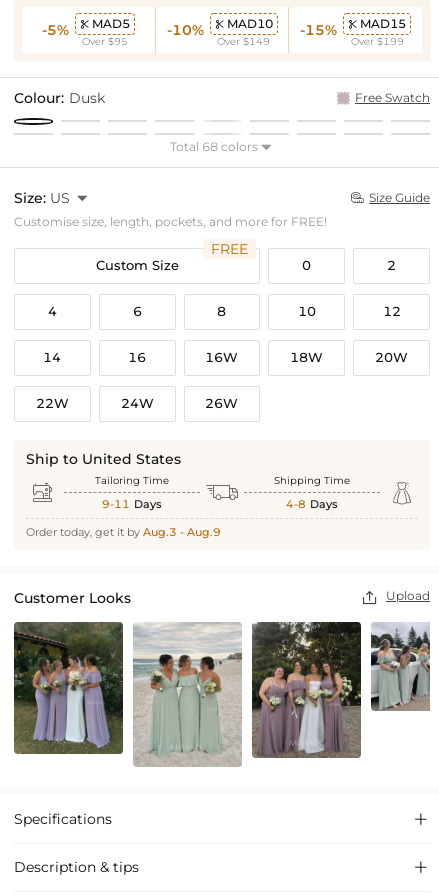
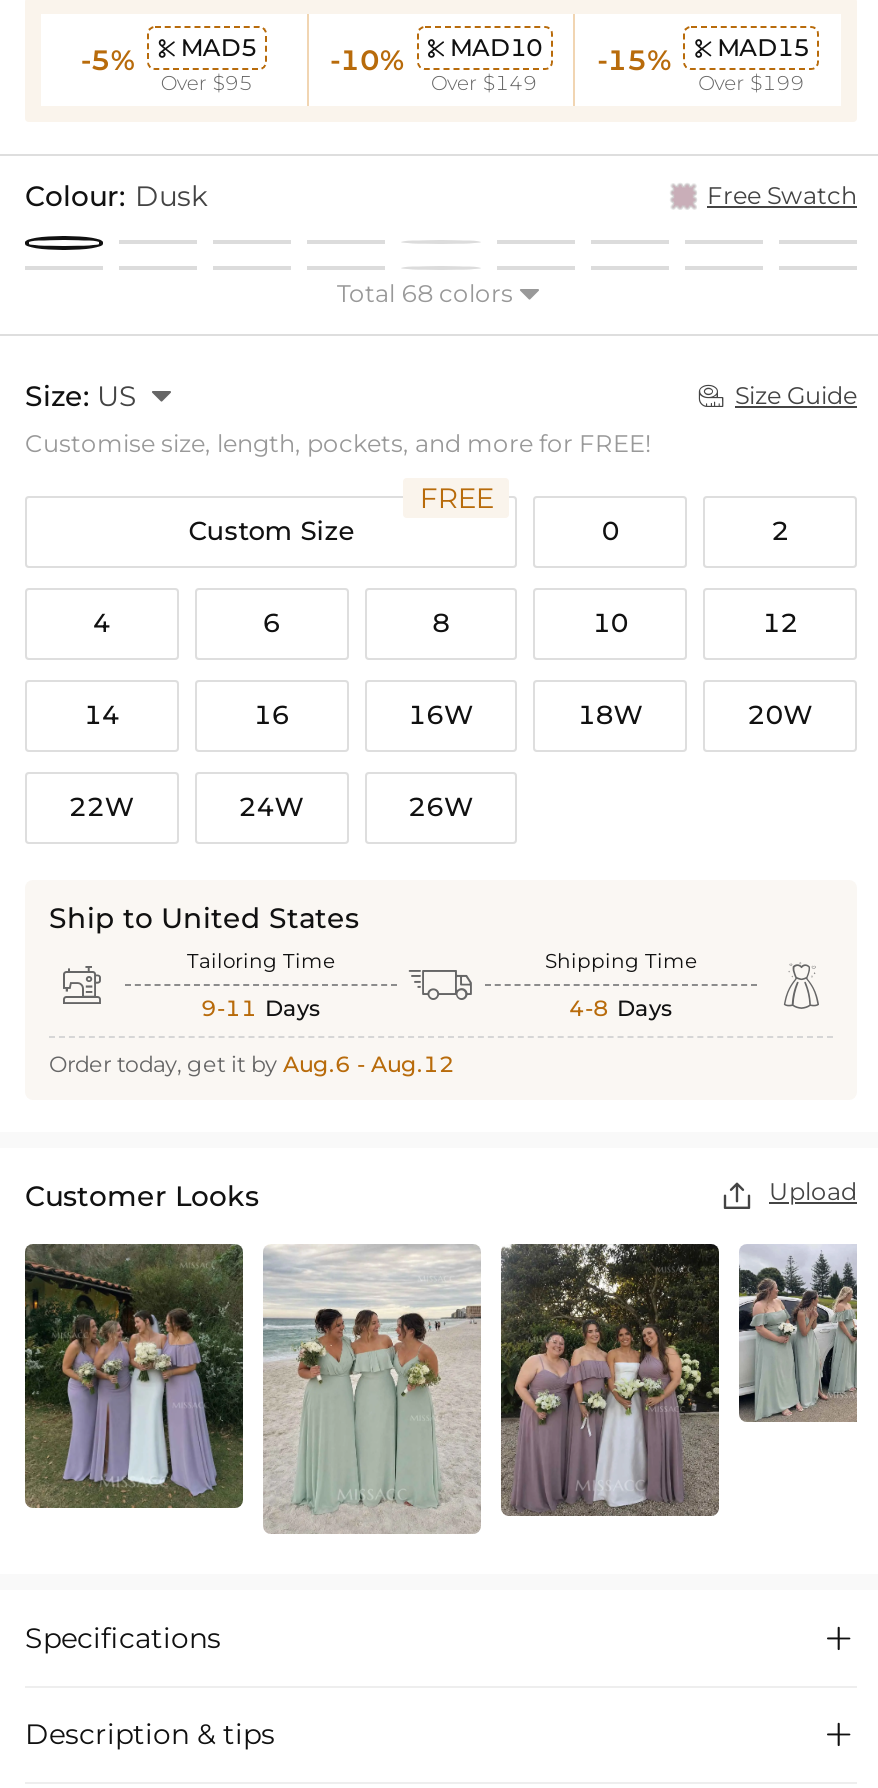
- Order today, get it by Aug.3 - Aug.9
+ Order today, get it by Aug.6 - Aug.12
